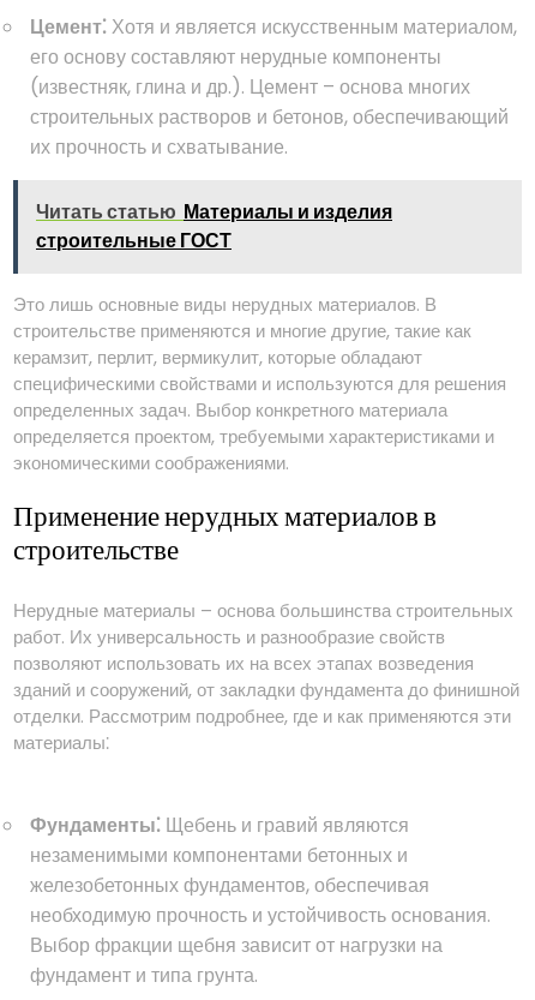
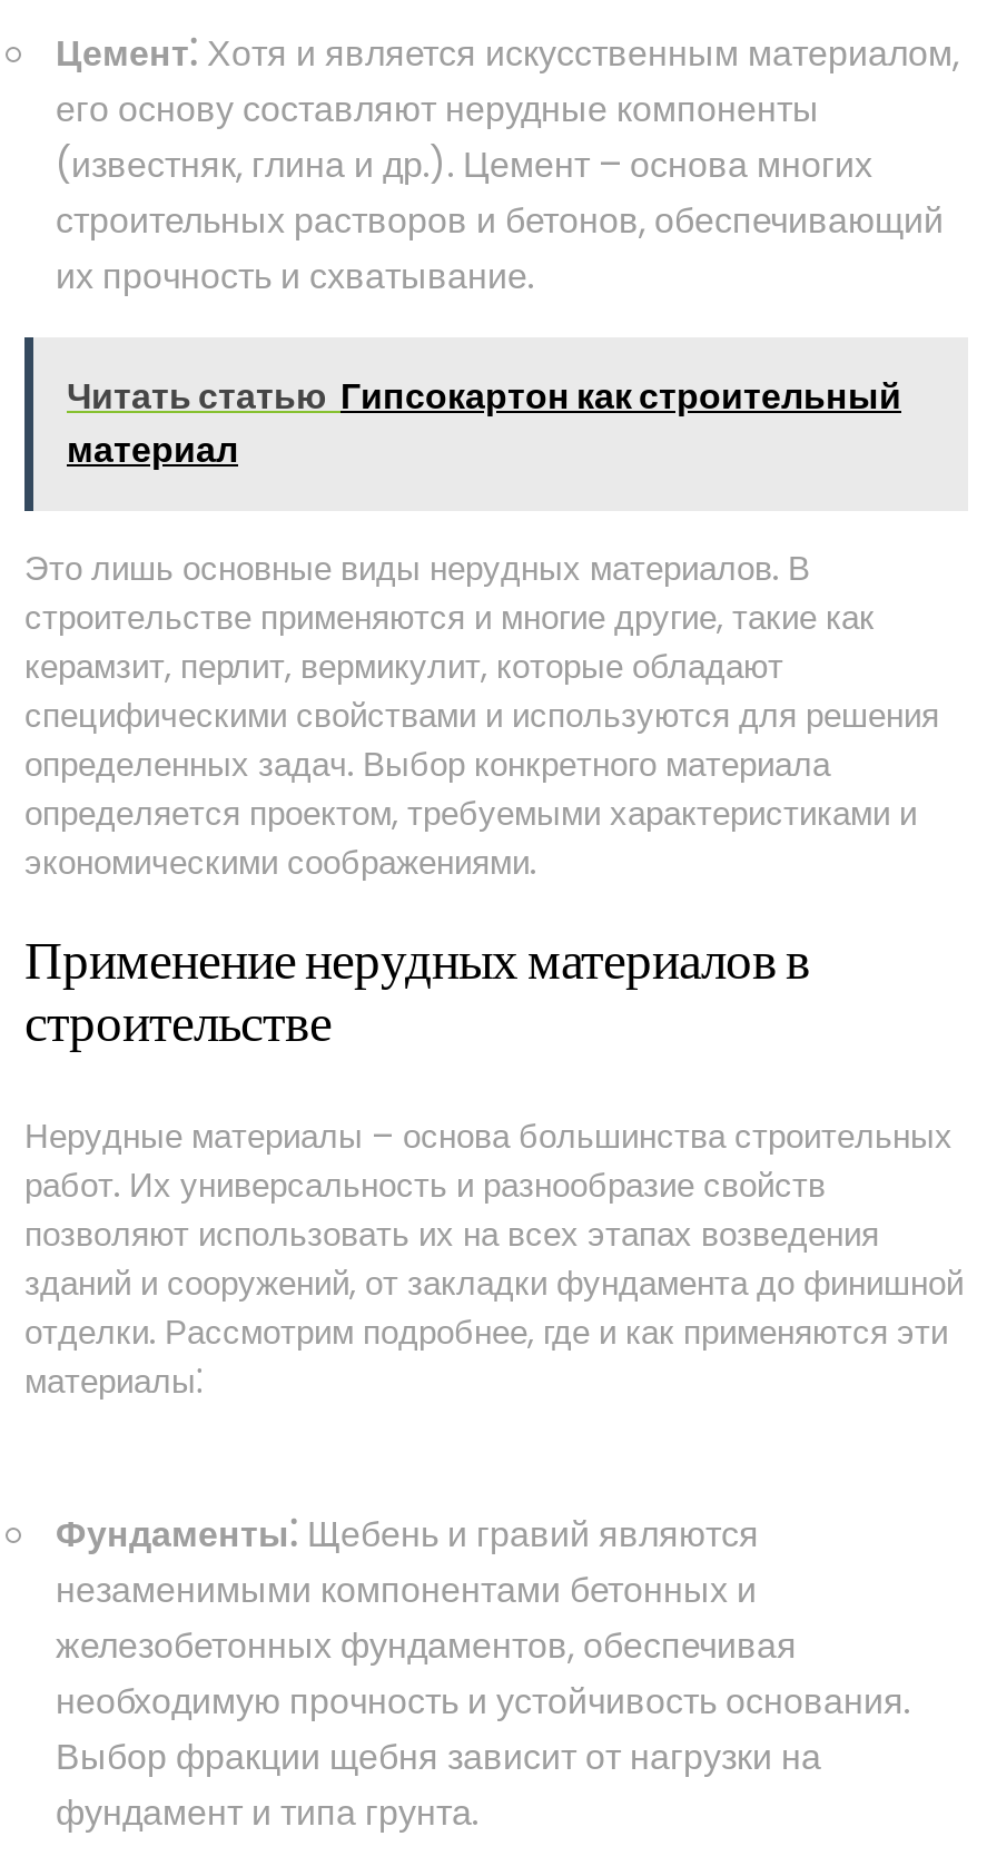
- Читать статью Материалы и изделия
- строительные ГОСТ
+ Читать статью Гипсокартон как строительный
+ материал
